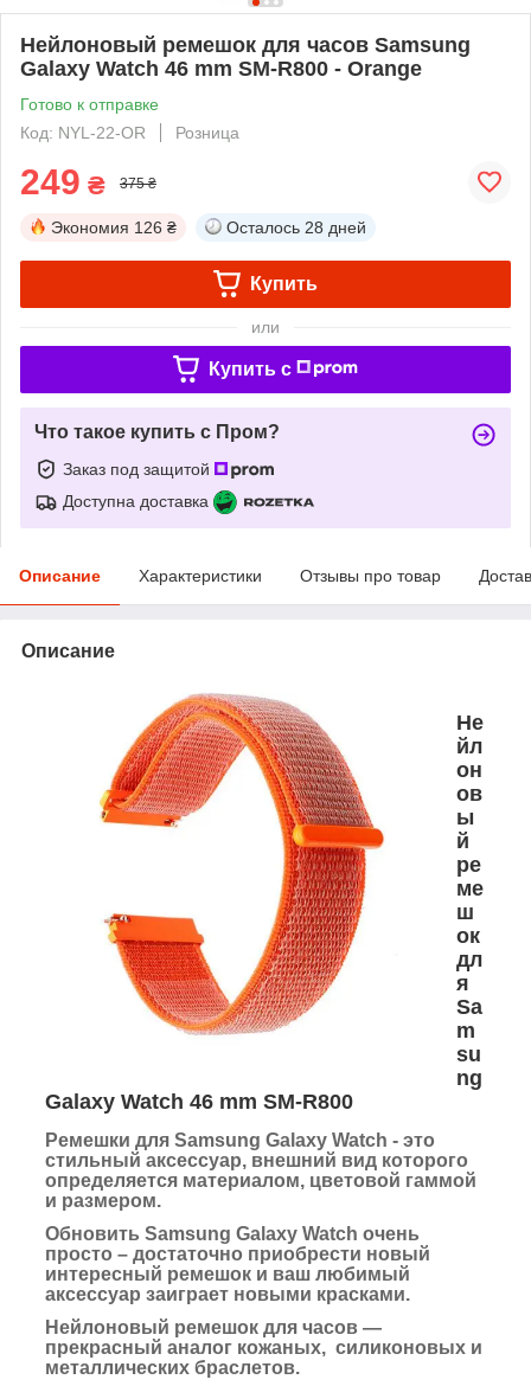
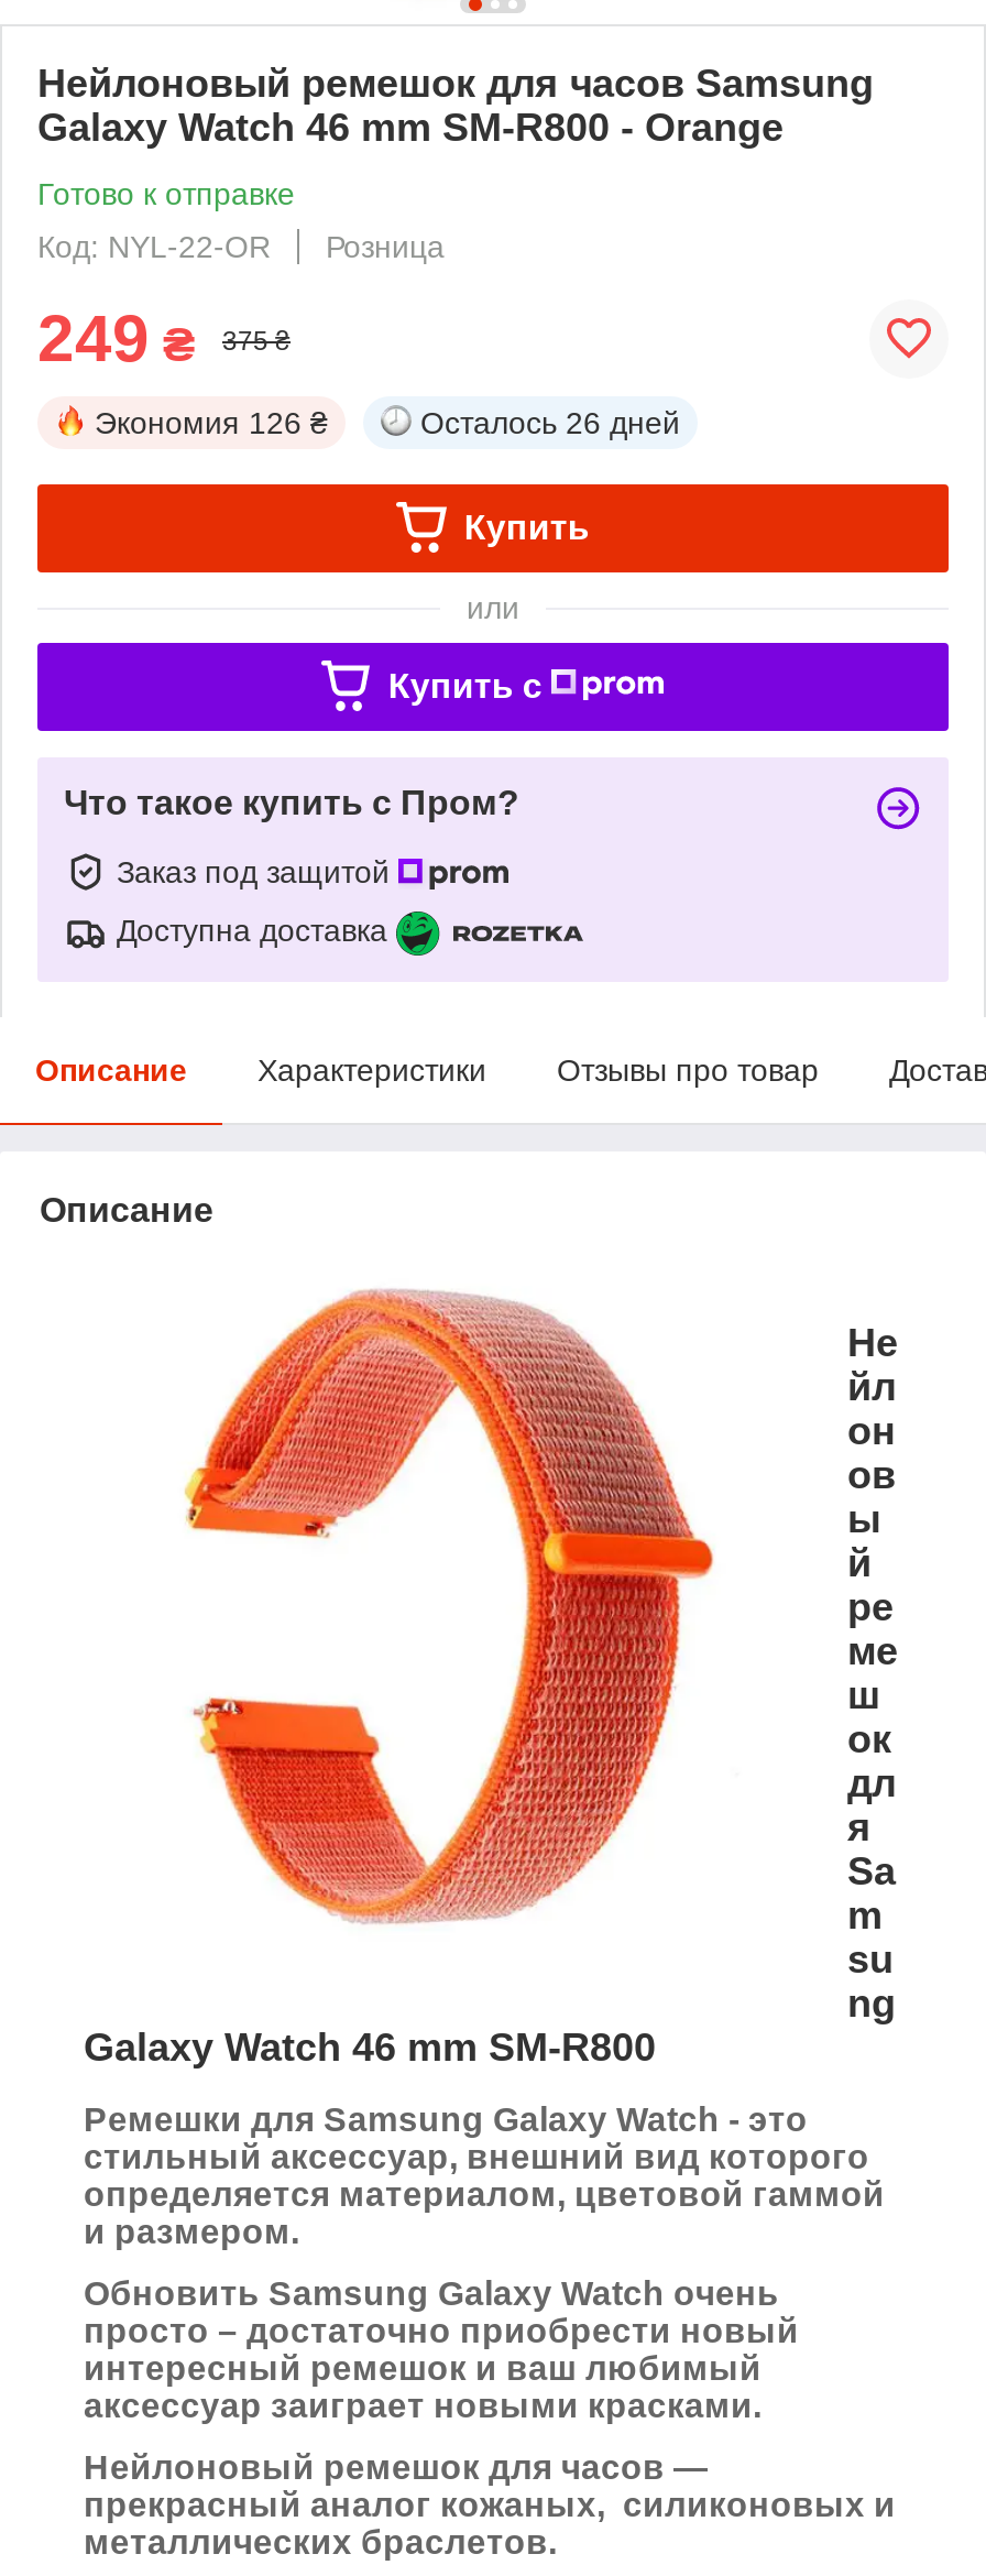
- Осталось 28 дней
+ Осталось 26 дней
